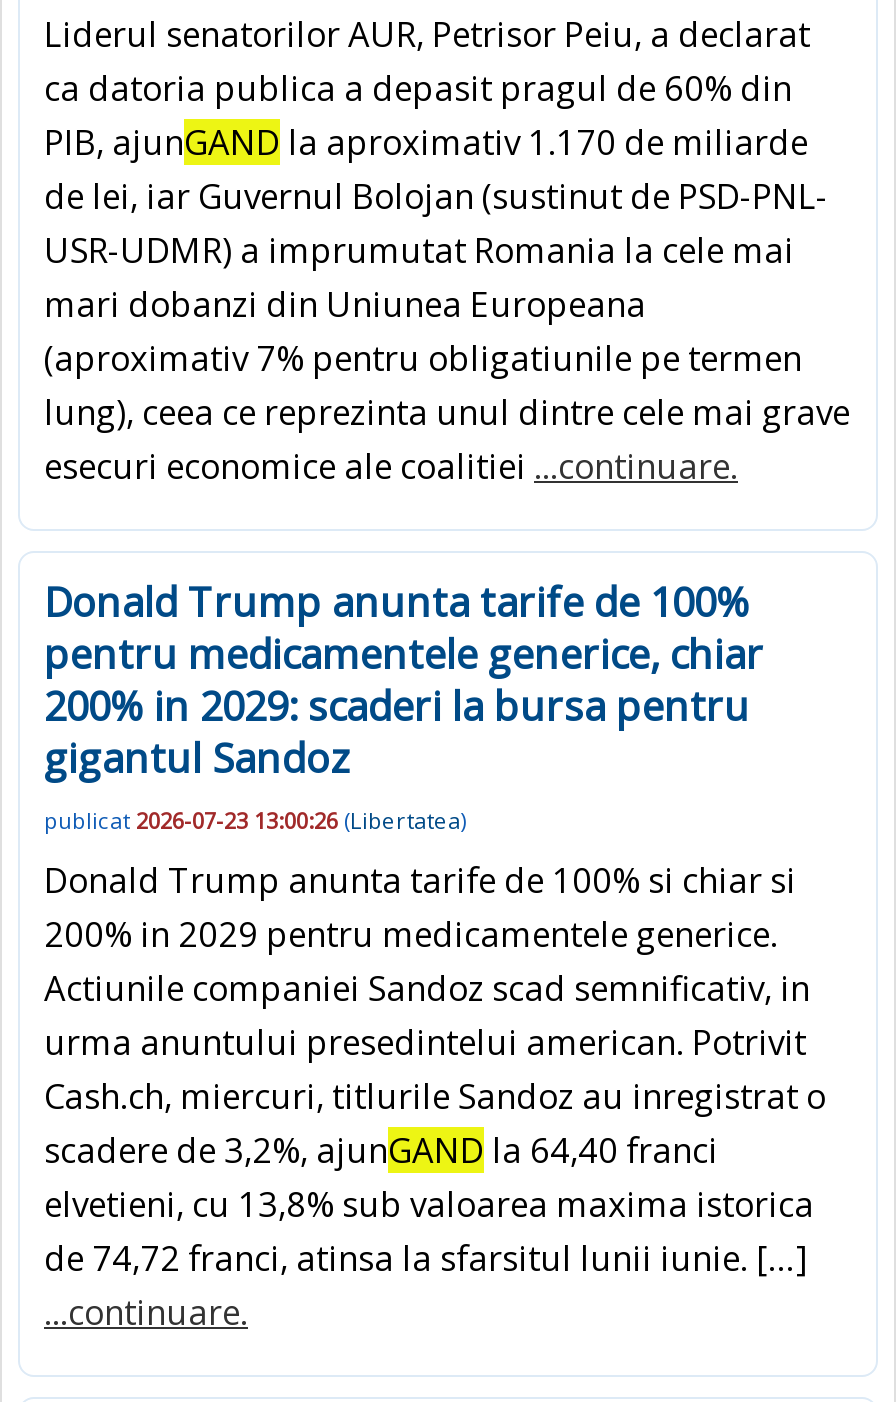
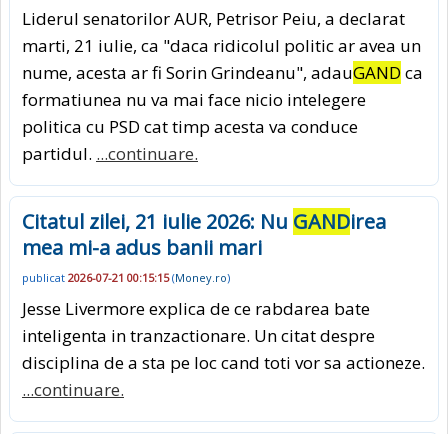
- ca datoria publica a depasit pragul de 60% din
- PIB, ajunGAND la aproximativ 1.170 de miliarde
- de lei, iar Guvernul Bolojan (sustinut de PSD-PNL-
- USR-UDMR) a imprumutat Romania la cele mai
- mari dobanzi din Uniunea Europeana
- (aproximativ 7% pentru obligatiunile pe termen
- lung), ceea ce reprezinta unul dintre cele mai grave
- esecuri economice ale coalitiei...continuare.
+ marti, 21 iulie, ca "daca ridicolul politic ar avea un
+ nume, acesta ar fi Sorin Grindeanu", adauGAND ca
+ formatiunea nu va mai face nicio intelegere
+ politica cu PSD cat timp acesta va conduce
+ partidul....continuare.

- Donald Trump anunta tarife de 100%
- pentru medicamentele generice, chiar
- 200% in 2029: scaderi la bursa pentru
- gigantul Sandoz
- publicat 2026-07-23 13:00:26 (Libertatea)
+ Citatul zilei, 21 iulie 2026: Nu GANDirea
+ mea mi-a adus banii mari
+ publicat 2026-07-21 00:15:15 (Money.ro)

- Donald Trump anunta tarife de 100% si chiar si
- 200% in 2029 pentru medicamentele generice.
- Actiunile companiei Sandoz scad semnificativ, in
- urma anuntului presedintelui american. Potrivit
- Cash.ch, miercuri, titlurile Sandoz au inregistrat o
- scadere de 3,2%, ajunGAND la 64,40 franci
- elvetieni, cu 13,8% sub valoarea maxima istorica
- de 74,72 franci, atinsa la sfarsitul lunii iunie. […]
+ Jesse Livermore explica de ce rabdarea bate
+ inteligenta in tranzactionare. Un citat despre
+ disciplina de a sta pe loc cand toti vor sa actioneze.
